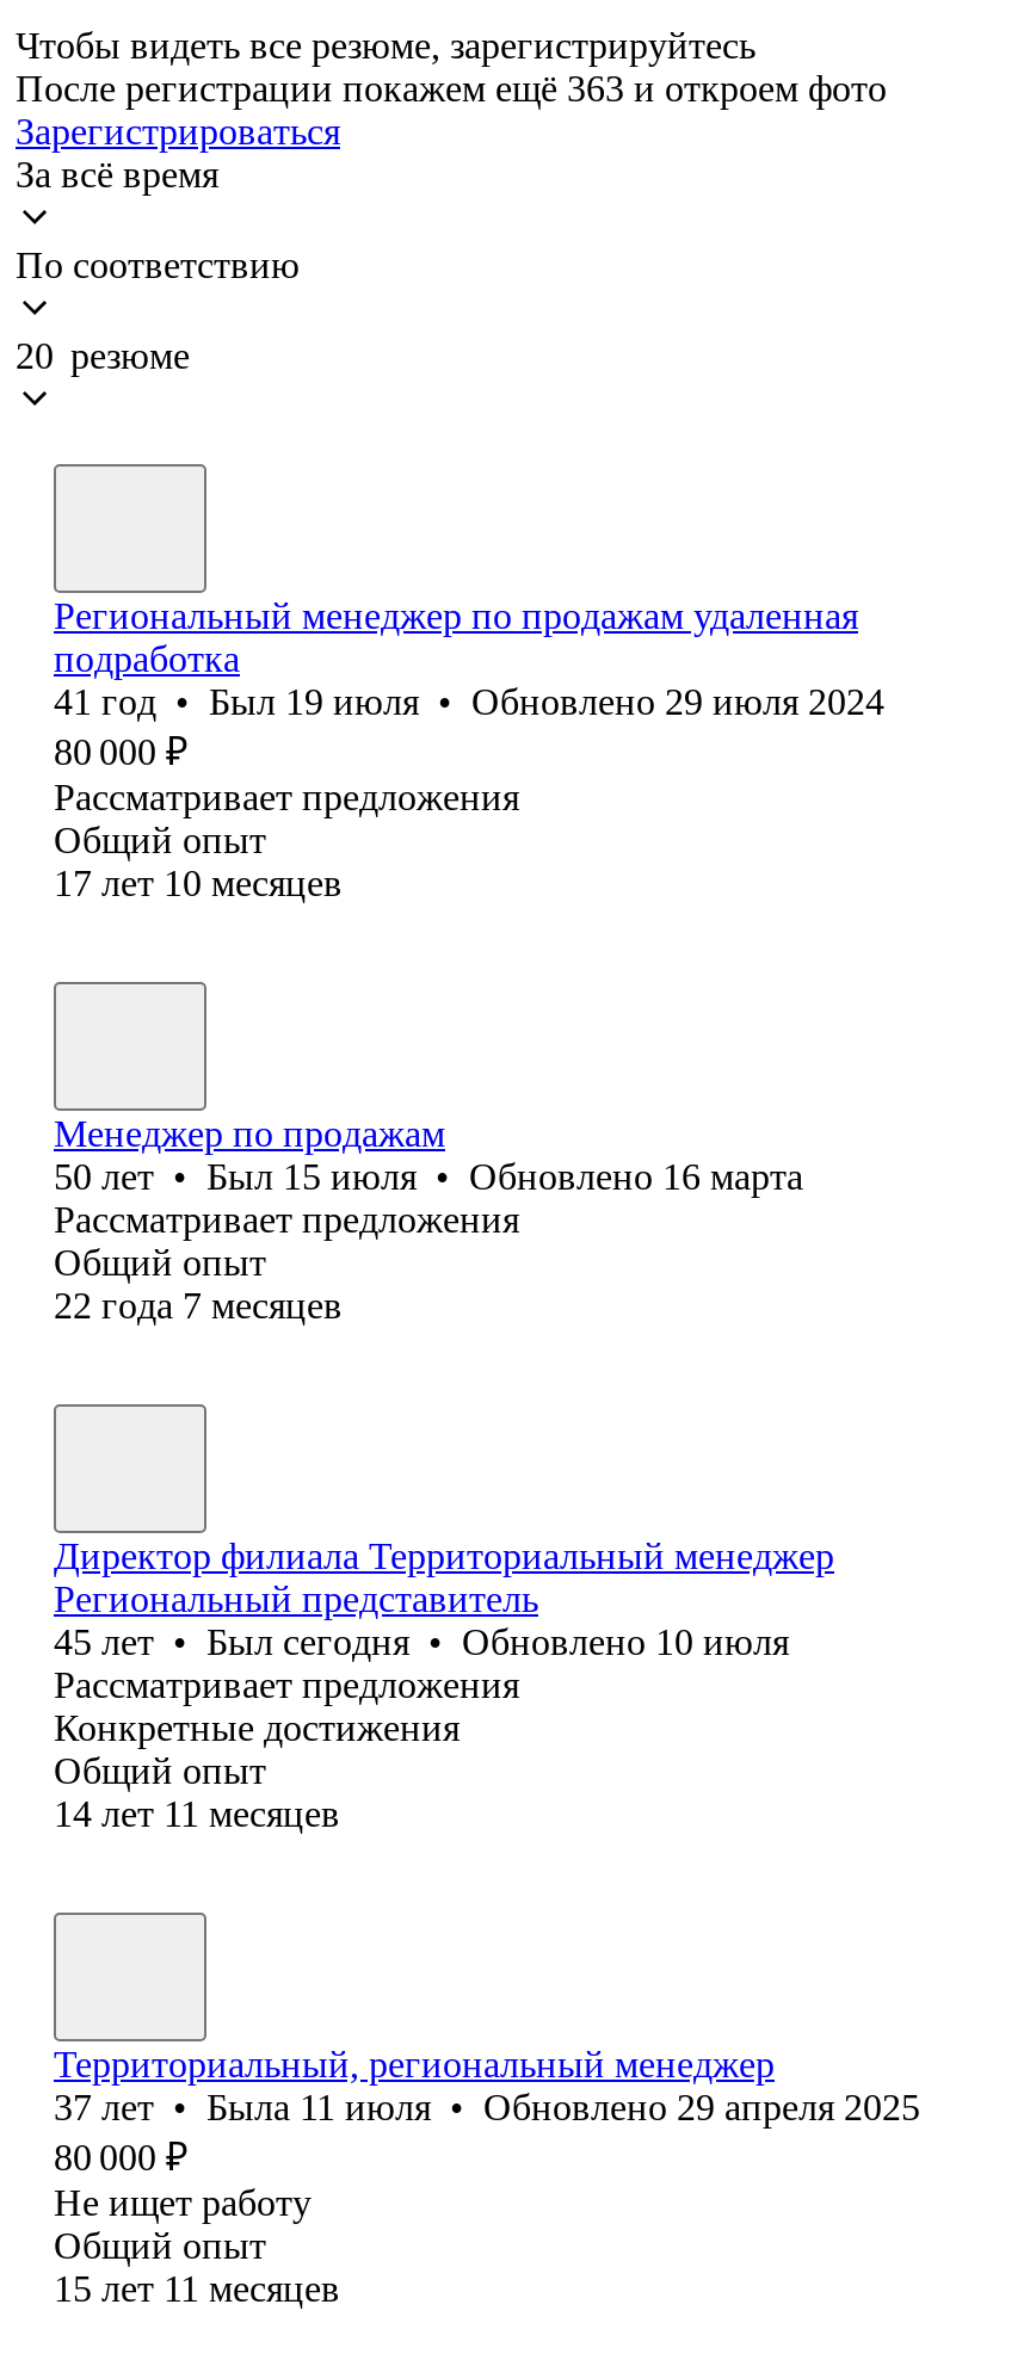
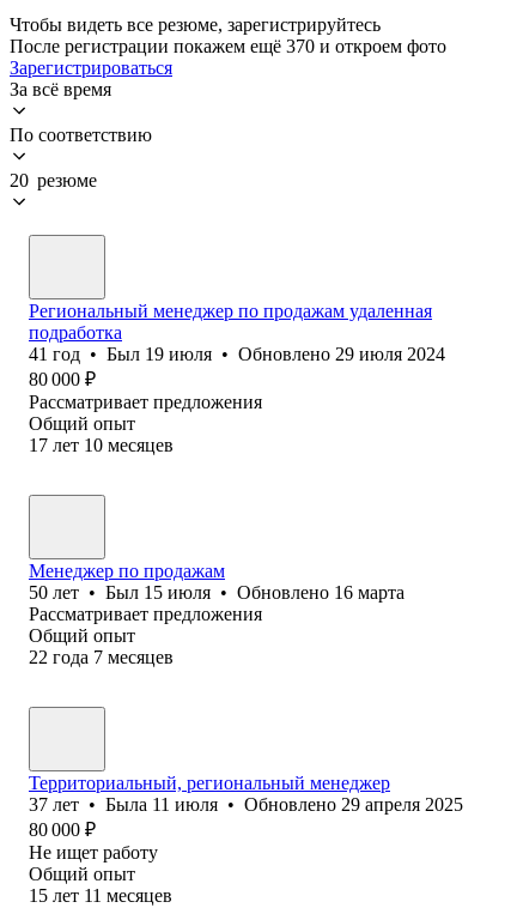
- После регистрации покажем ещё 363 и откроем фото
+ После регистрации покажем ещё 370 и откроем фото

- Директор филиала Территориальный менеджер
- Региональный представитель
- 45 лет • Был сегодня • Обновлено 10 июля
- Рассматривает предложения
- Конкретные достижения
- Общий опыт
- 14 лет 11 месяцев
